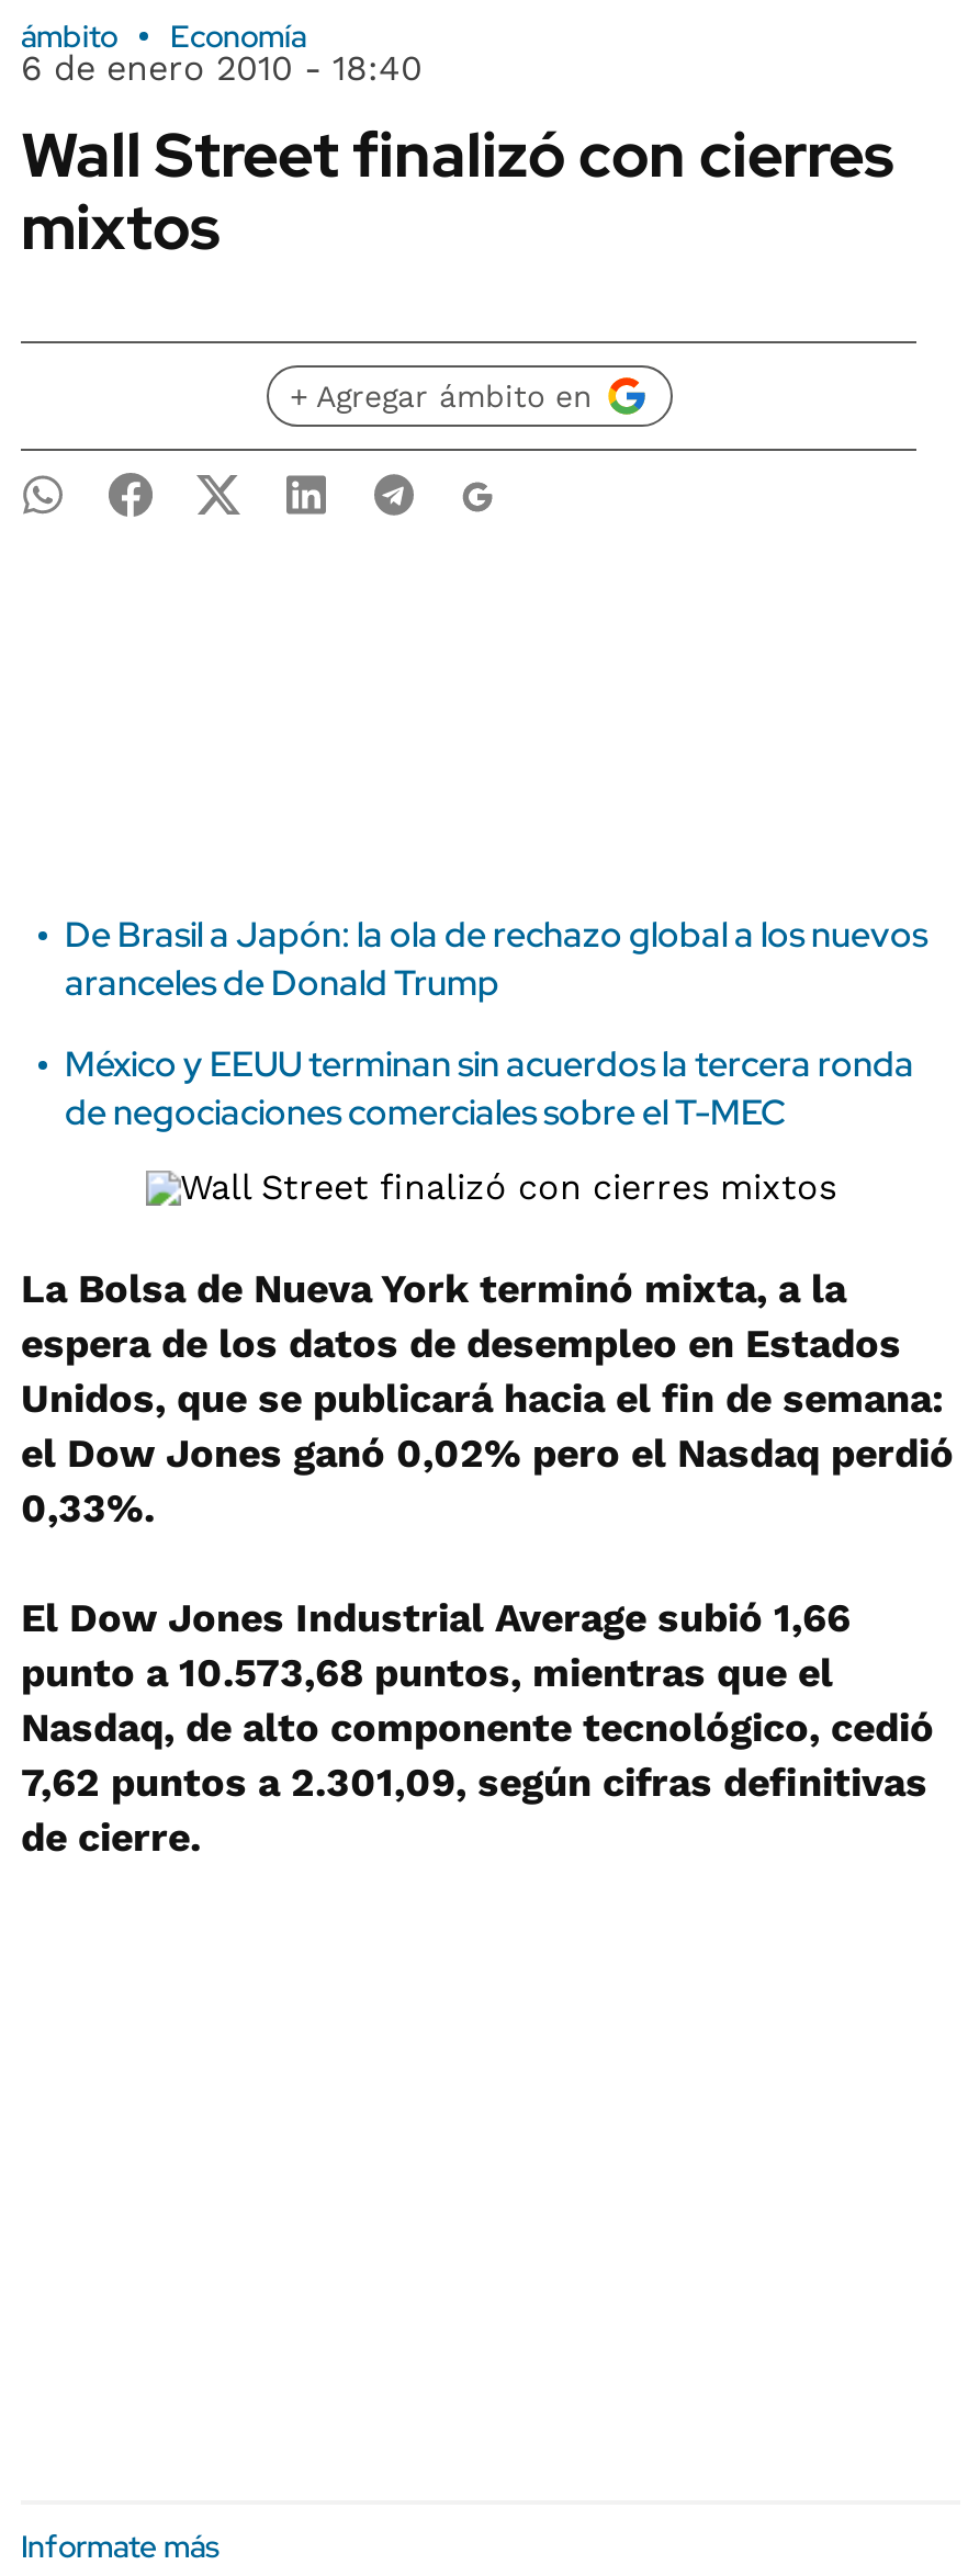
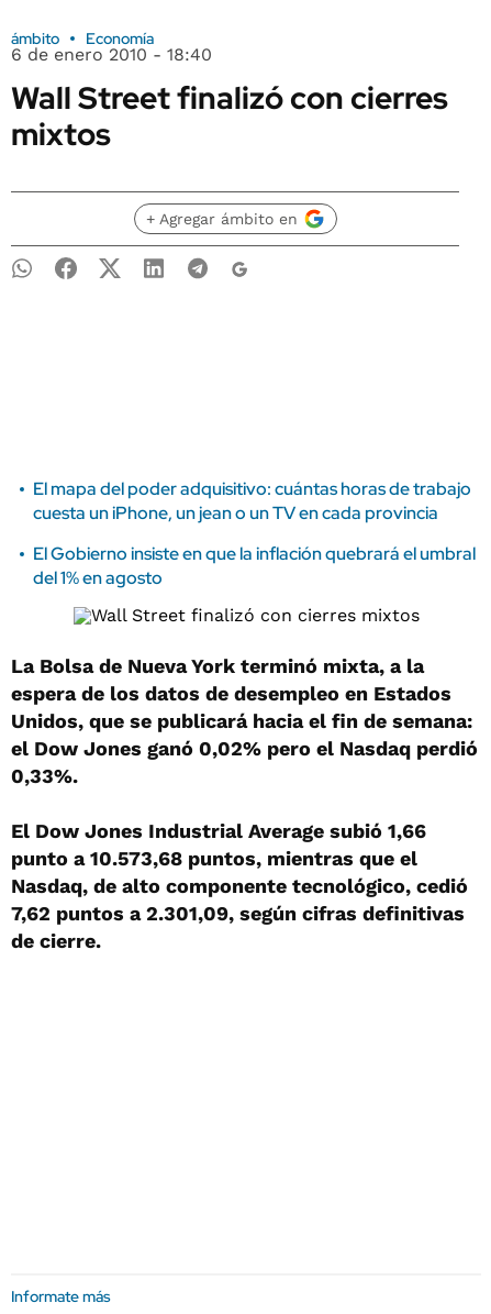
- De Brasil a Japón: la ola de rechazo global a los nuevos
- aranceles de Donald Trump
+ El mapa del poder adquisitivo: cuántas horas de trabajo
+ cuesta un iPhone, un jean o un TV en cada provincia

- México y EEUU terminan sin acuerdos la tercera ronda
- de negociaciones comerciales sobre el T-MEC
+ El Gobierno insiste en que la inflación quebrará el umbral
+ del 1% en agosto
